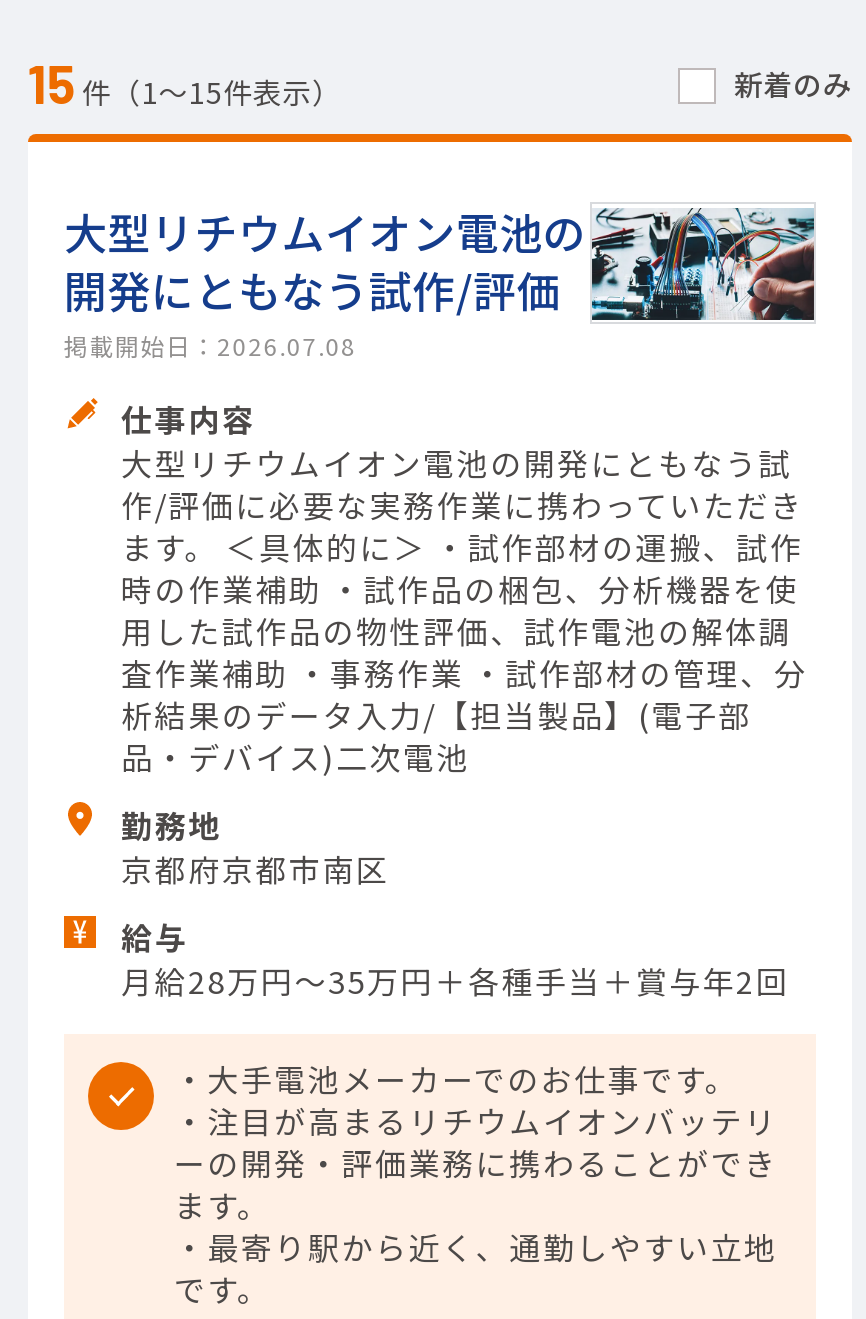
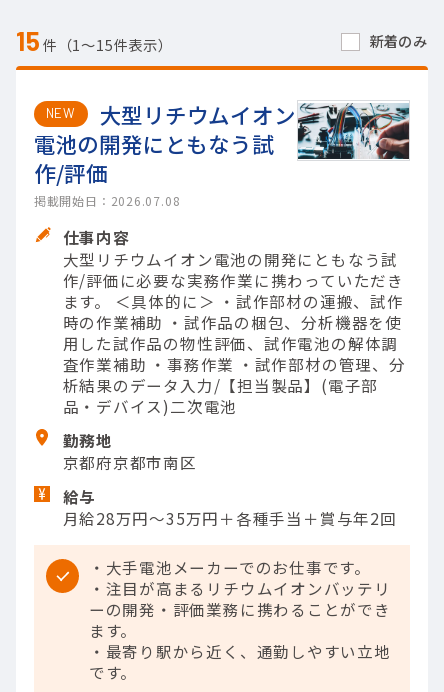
- 大型リチウムイオン電池の
- 開発にともなう試作/評価
+ NEW
+ 大型リチウムイオン
+ 電池の開発にともなう試
+ 作/評価
